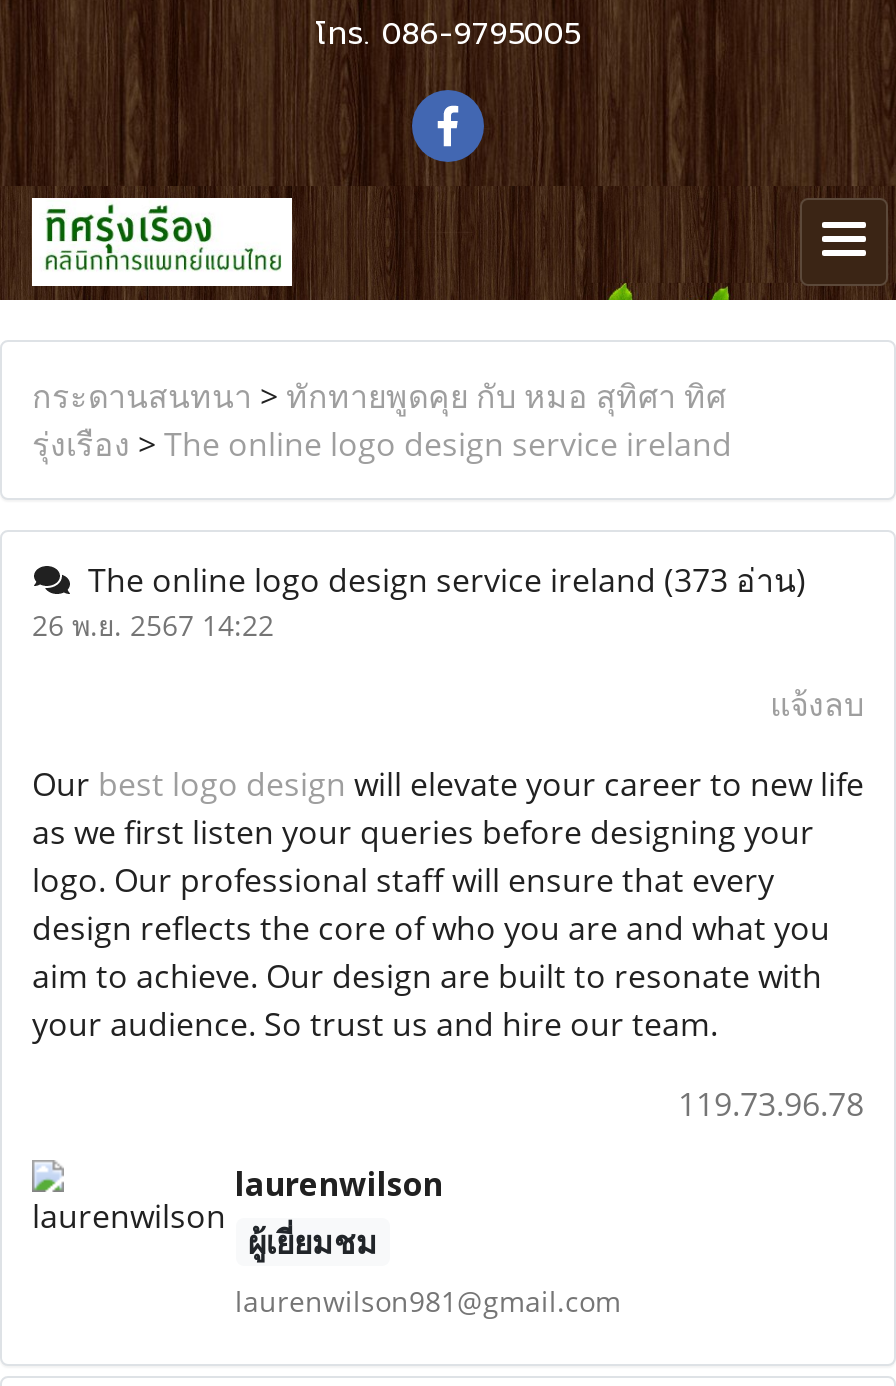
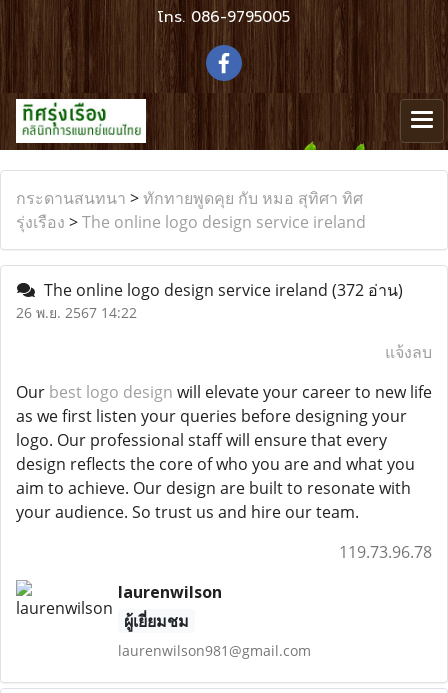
- The online logo design service ireland (373 อ่าน)
+ The online logo design service ireland (372 อ่าน)
